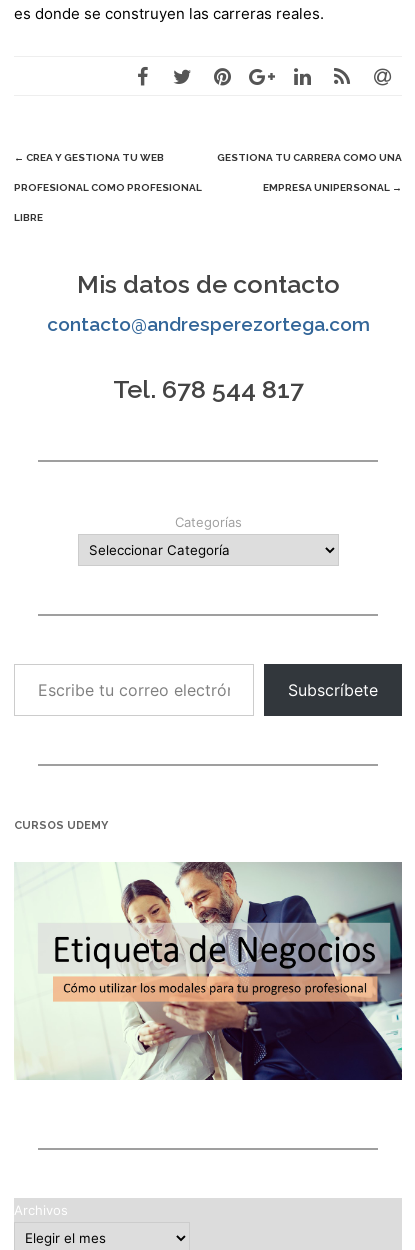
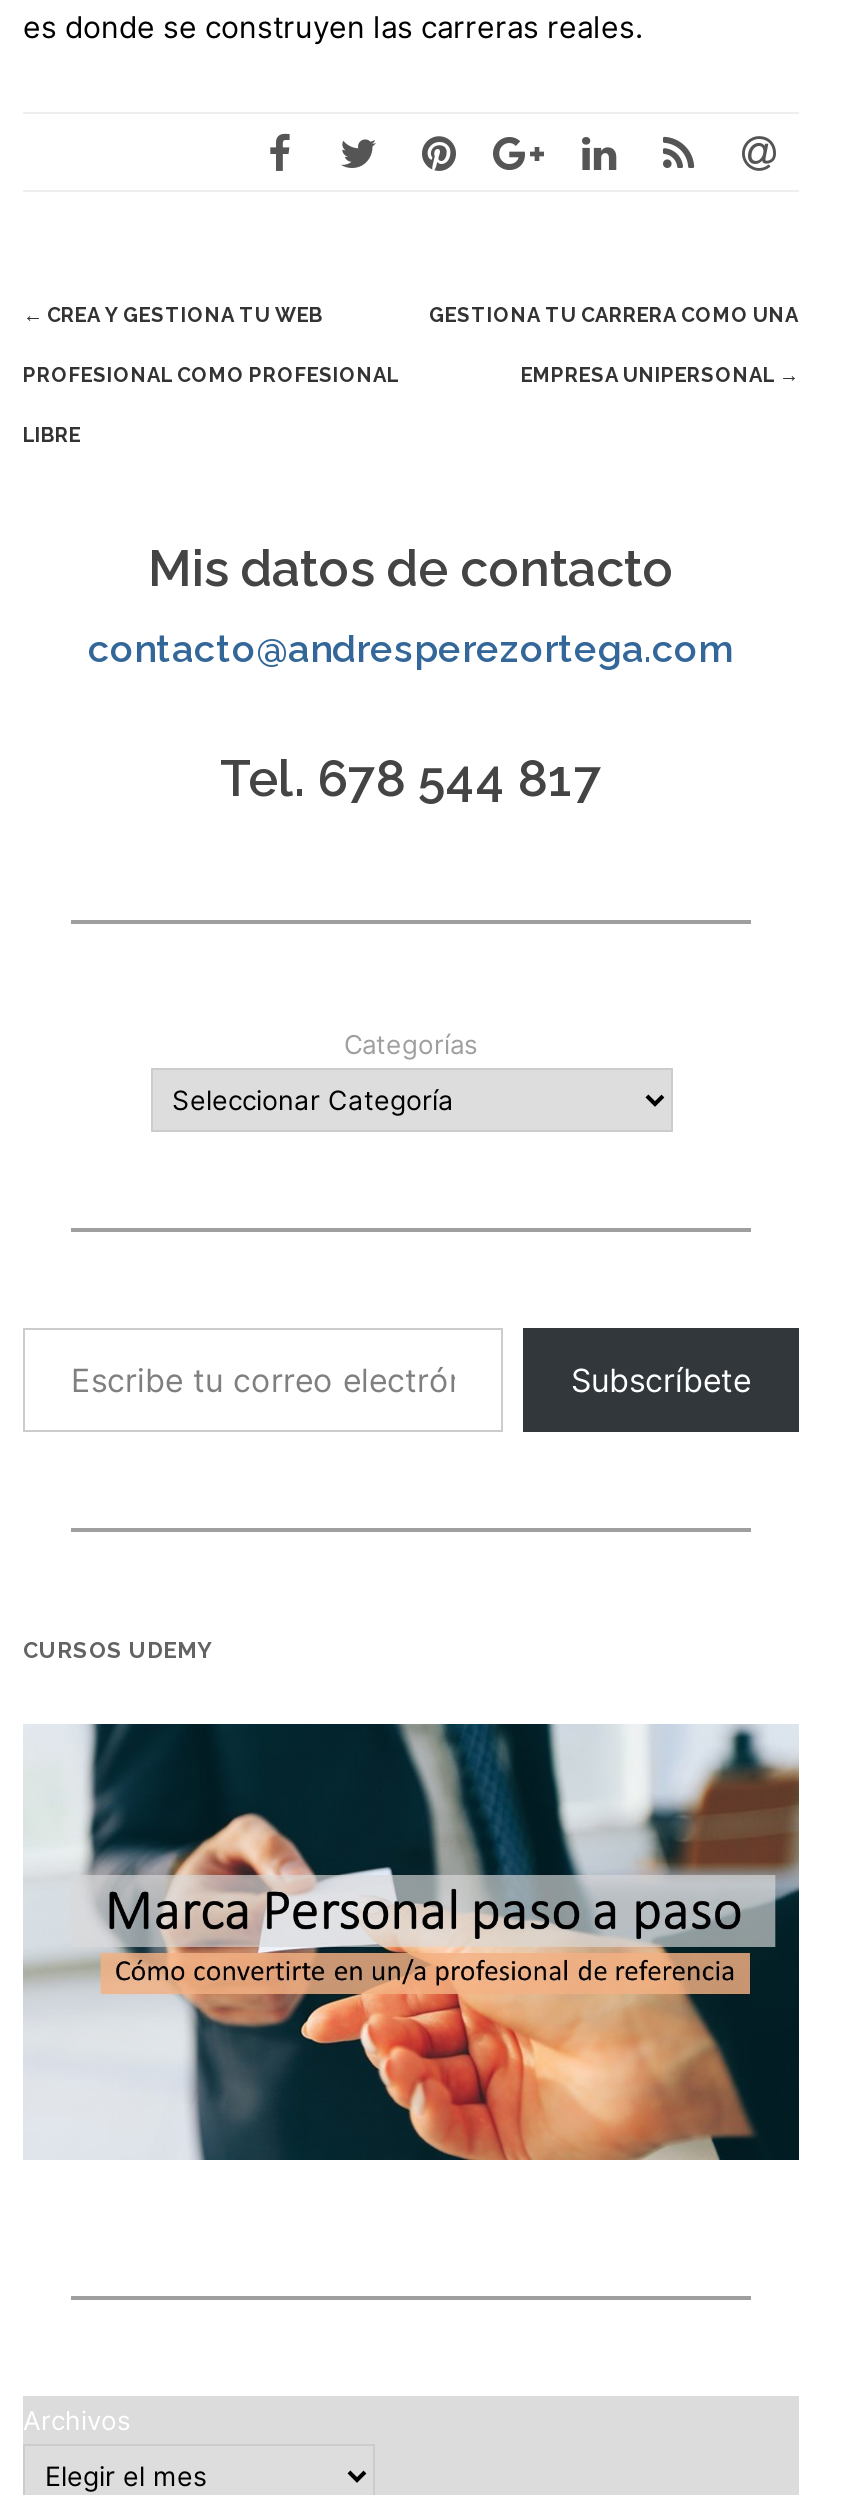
- [image]
+ [image]
